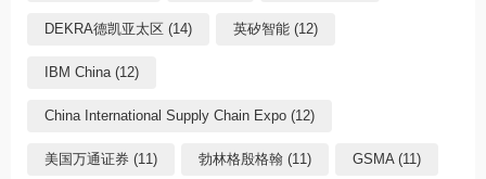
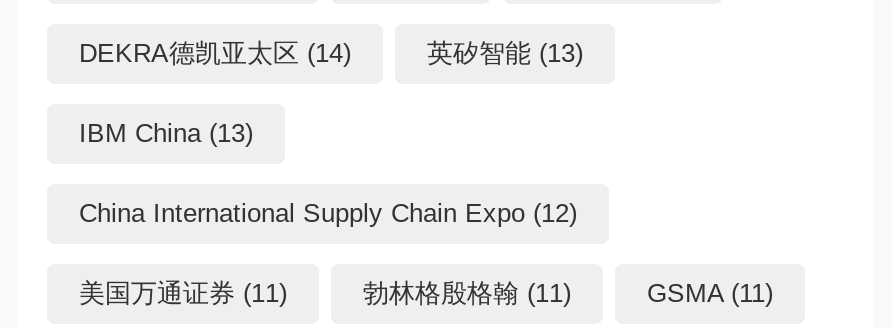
- 英矽智能 (12)
+ 英矽智能 (13)

- IBM China (12)
+ IBM China (13)
